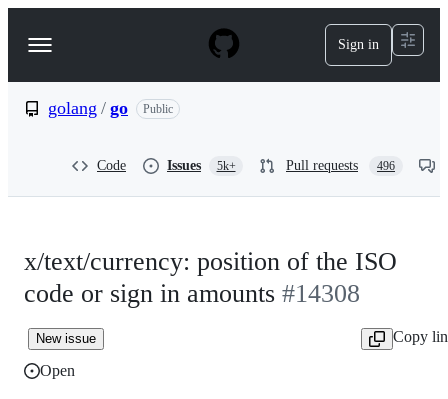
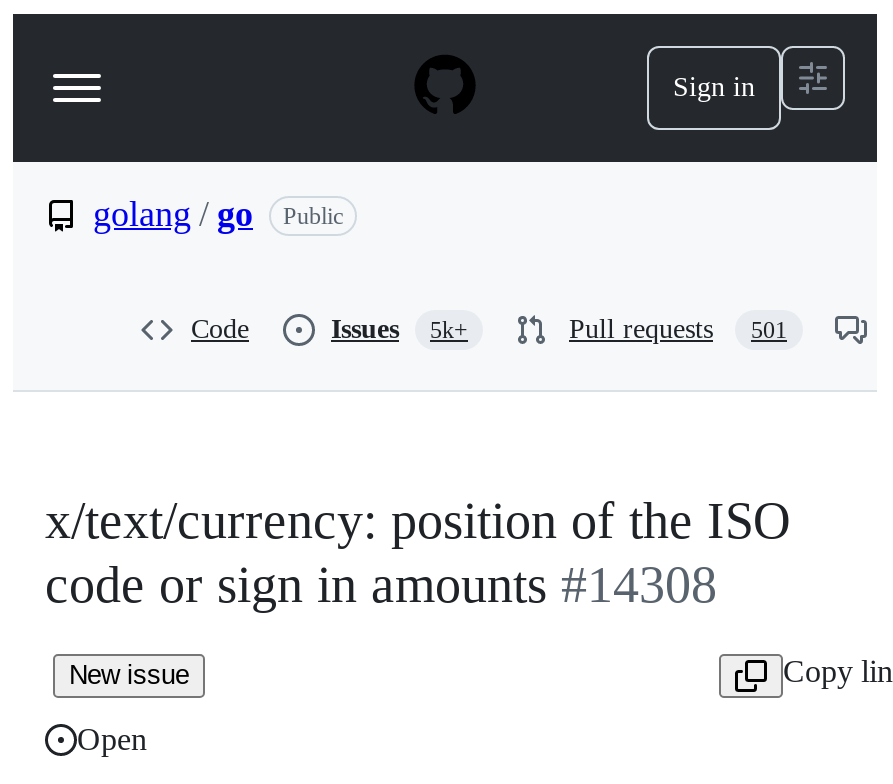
- Pull requests 496
+ Pull requests 501
